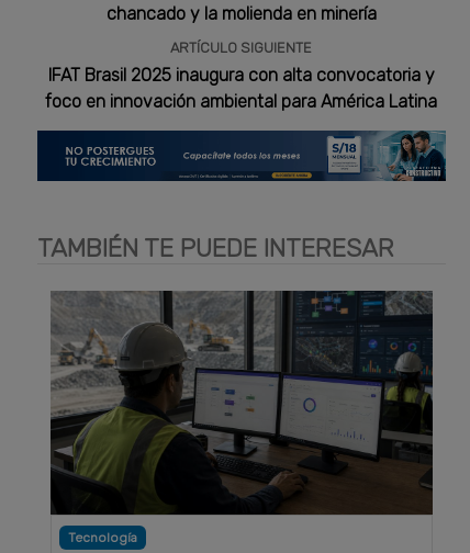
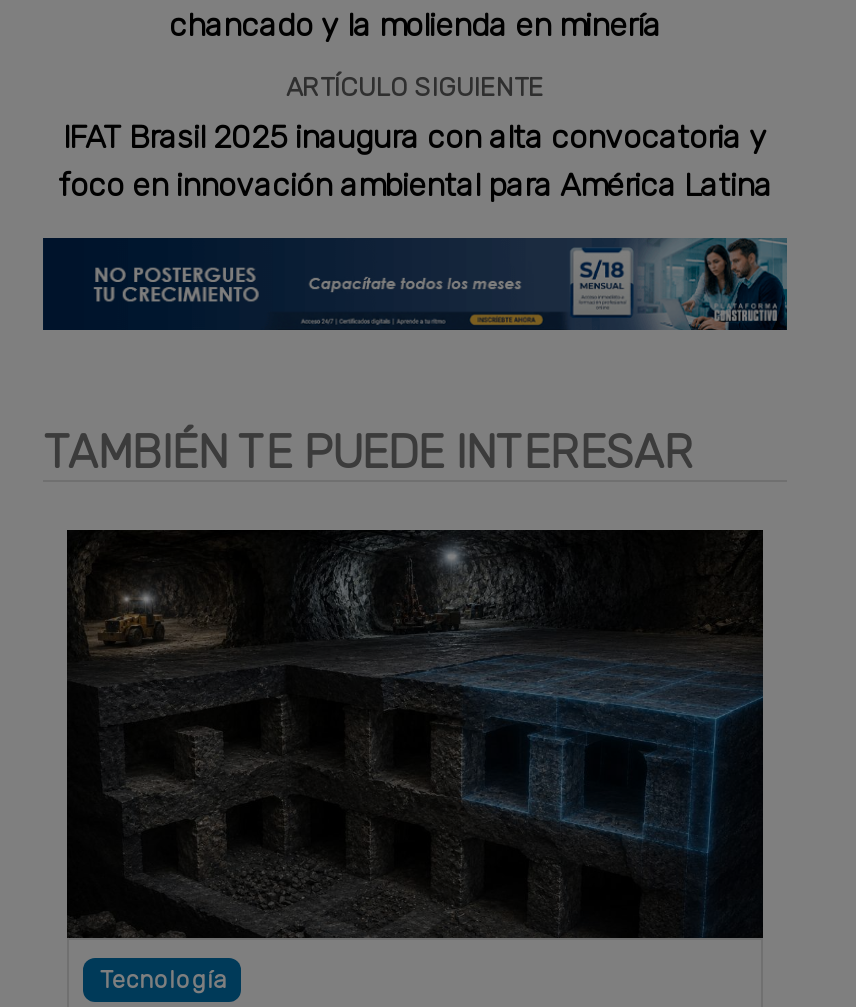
- [image]
+ [image]
